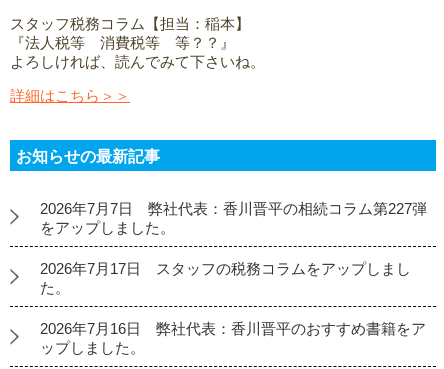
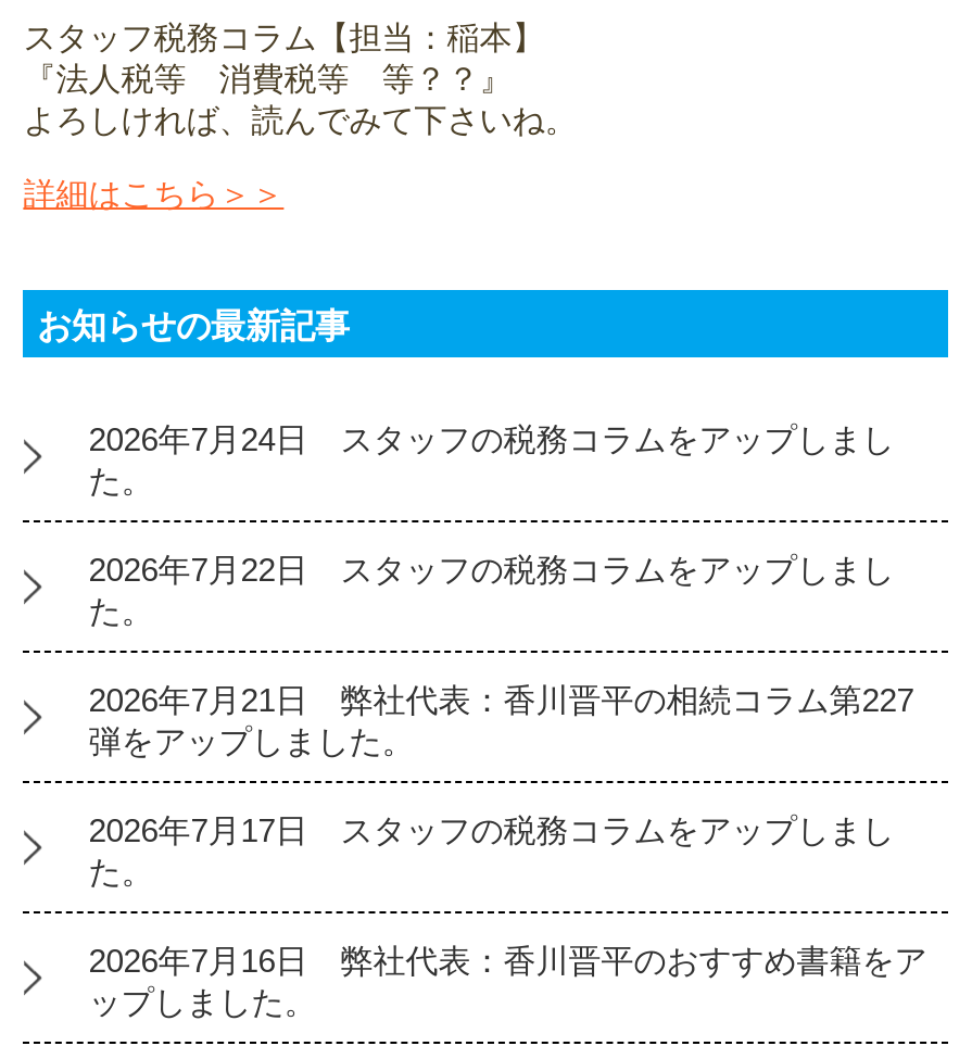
- 2026年7月7日 弊社代表：香川晋平の相続コラム第227弾
- をアップしました。
+ 2026年7月24日 スタッフの税務コラムをアップしまし
+ た。
+ 2026年7月22日 スタッフの税務コラムをアップしまし
+ た。
+ 2026年7月21日 弊社代表：香川晋平の相続コラム第227
+ 弾をアップしました。
